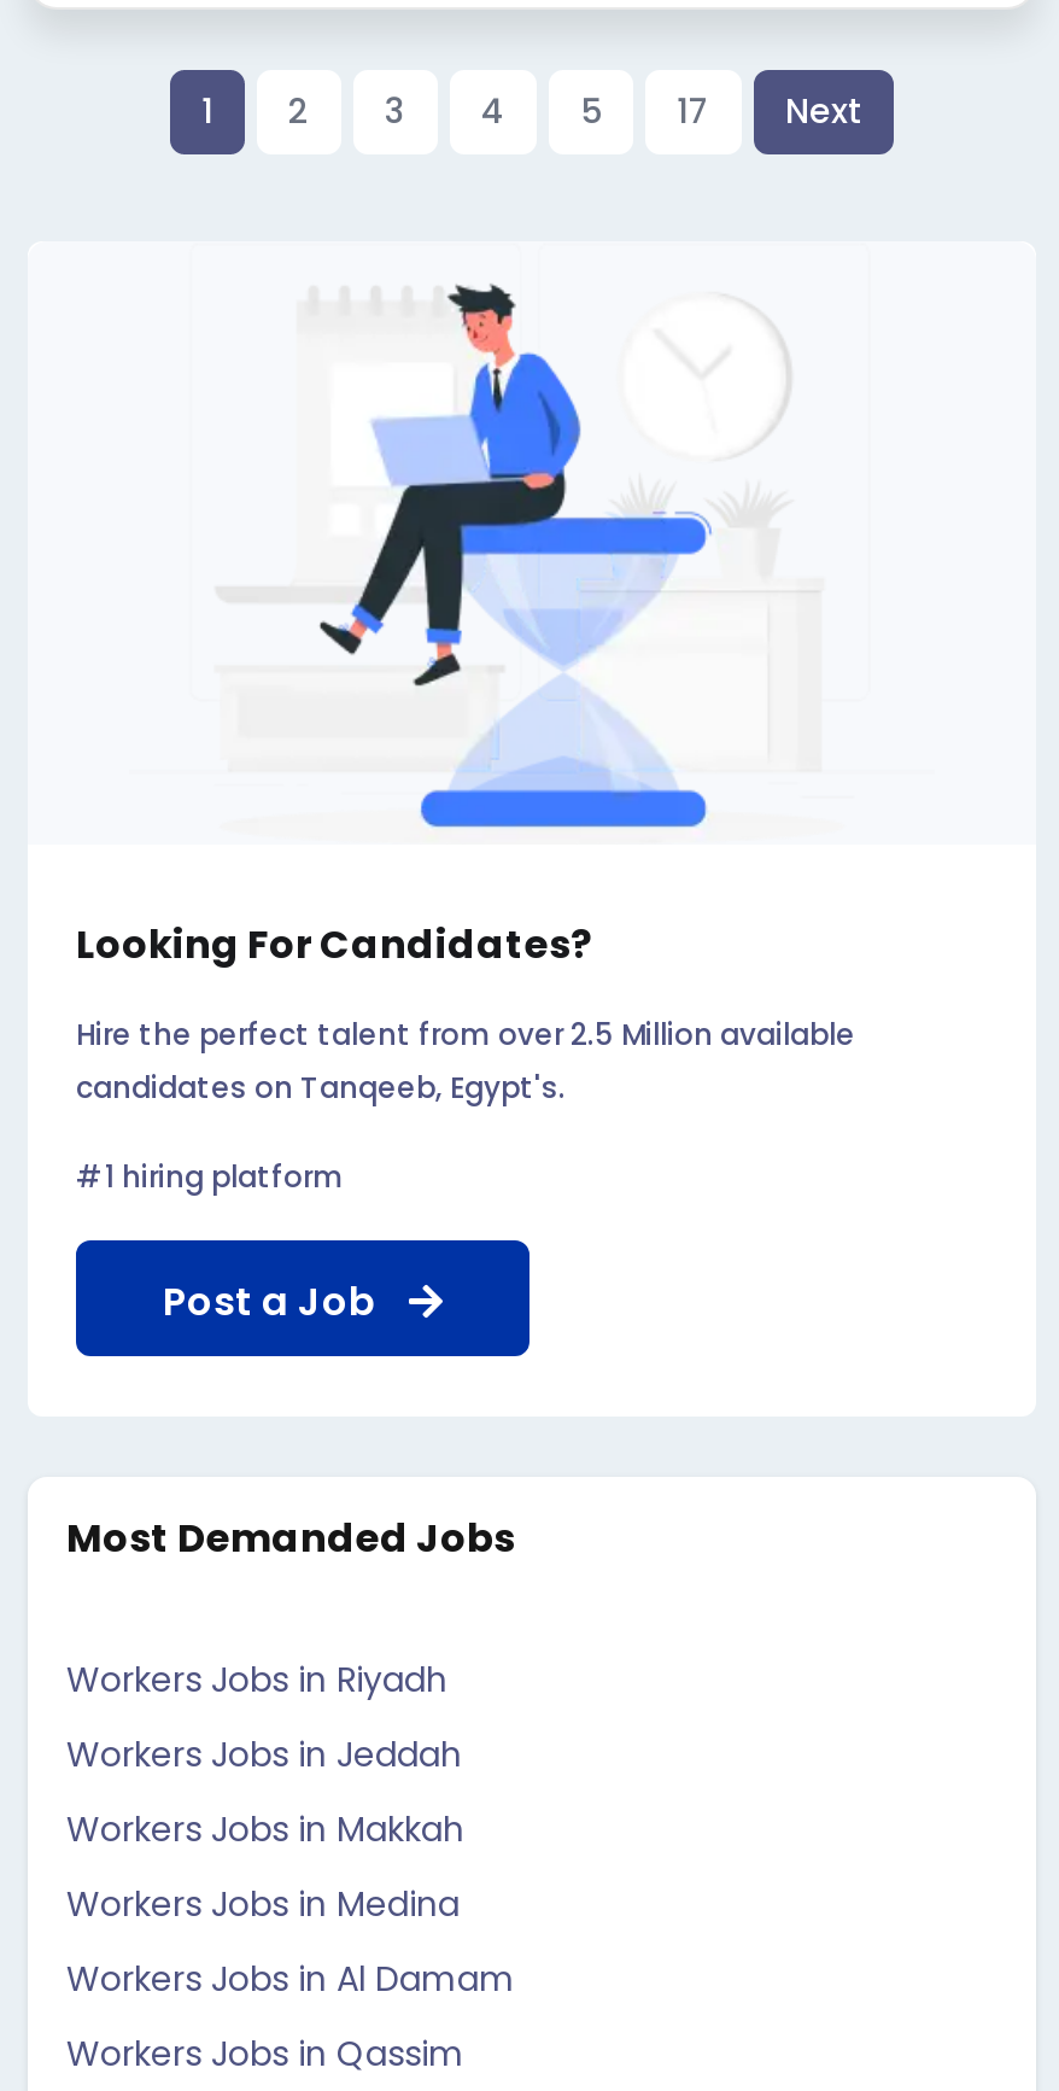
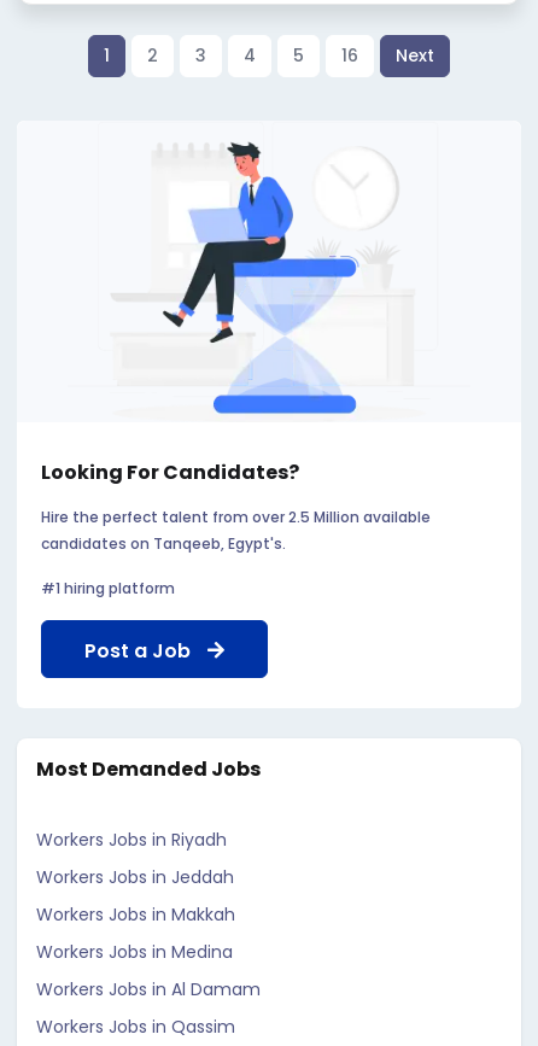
- 1 2 3 4 5 17 Next
+ 1 2 3 4 5 16 Next
